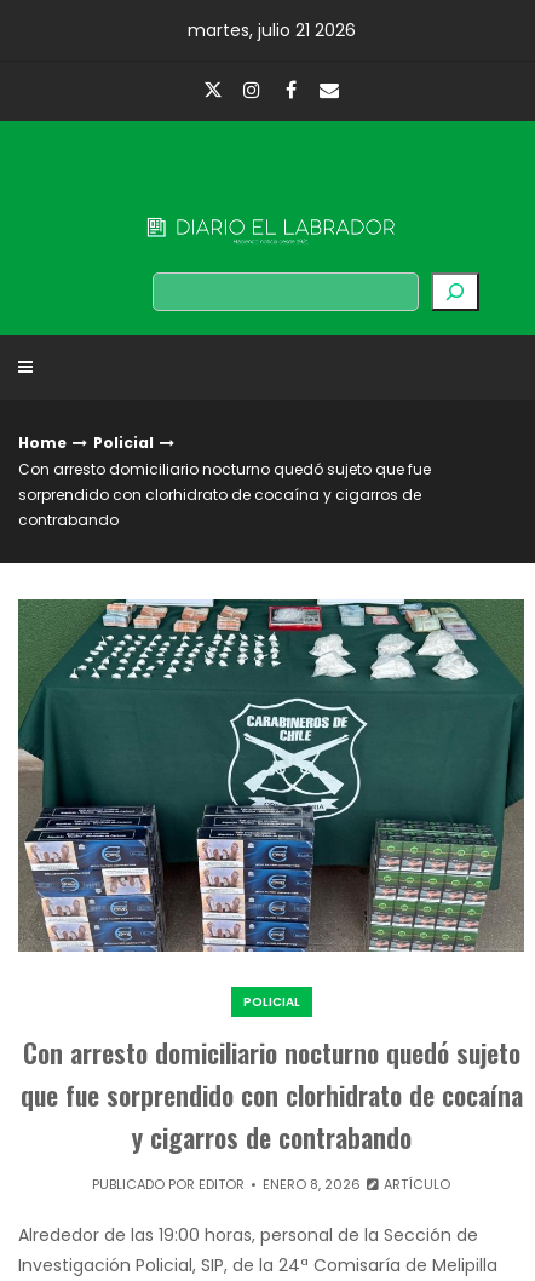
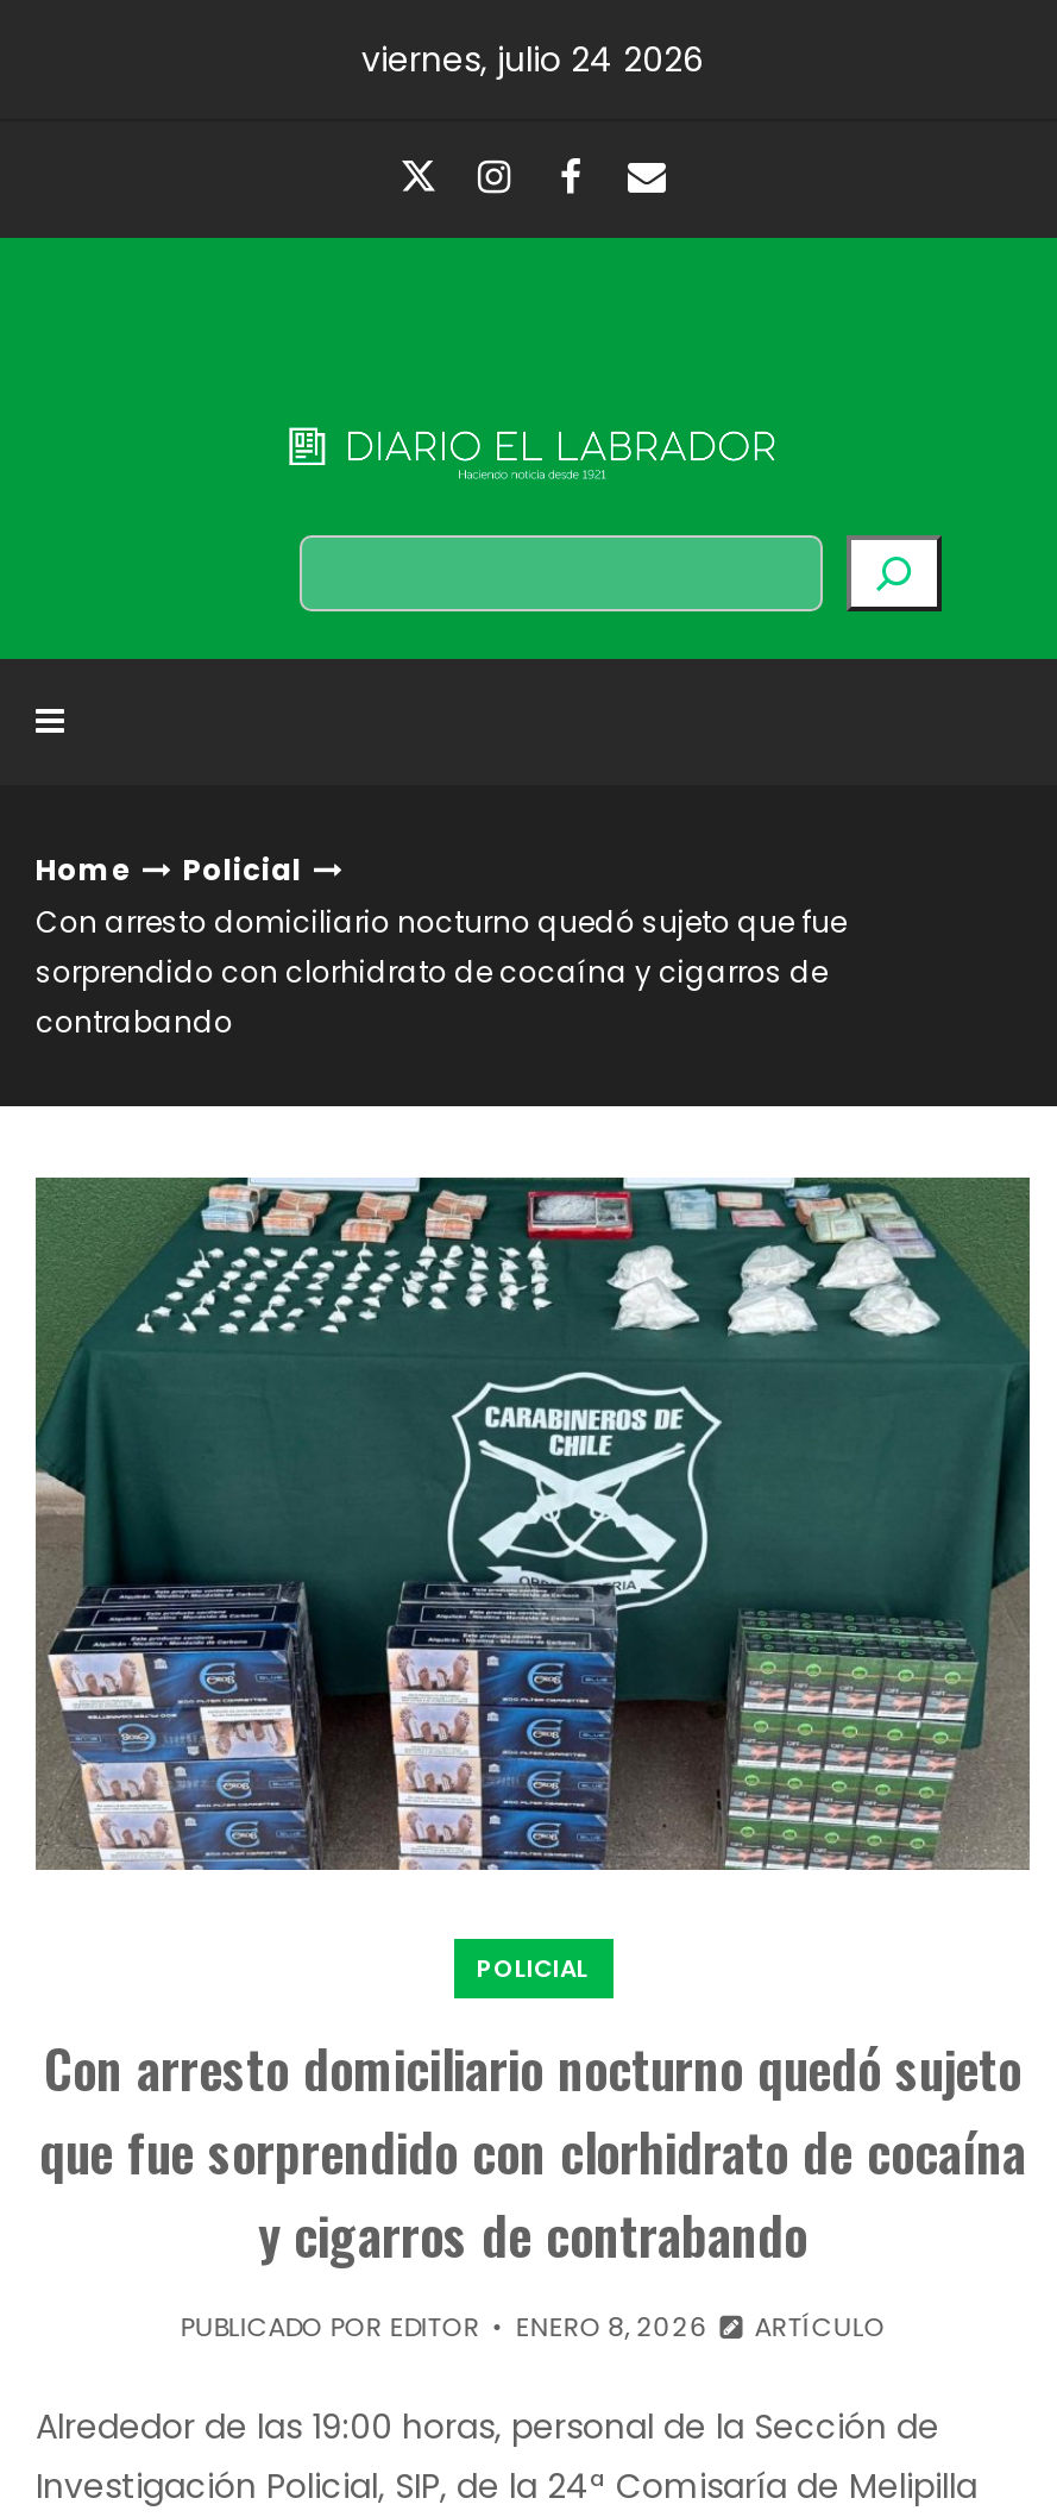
- martes, julio 21 2026
+ viernes, julio 24 2026
